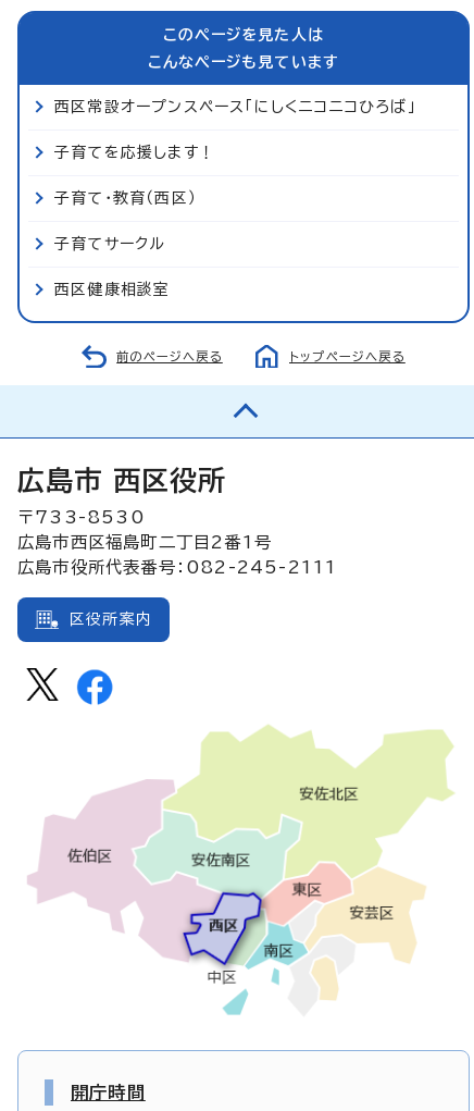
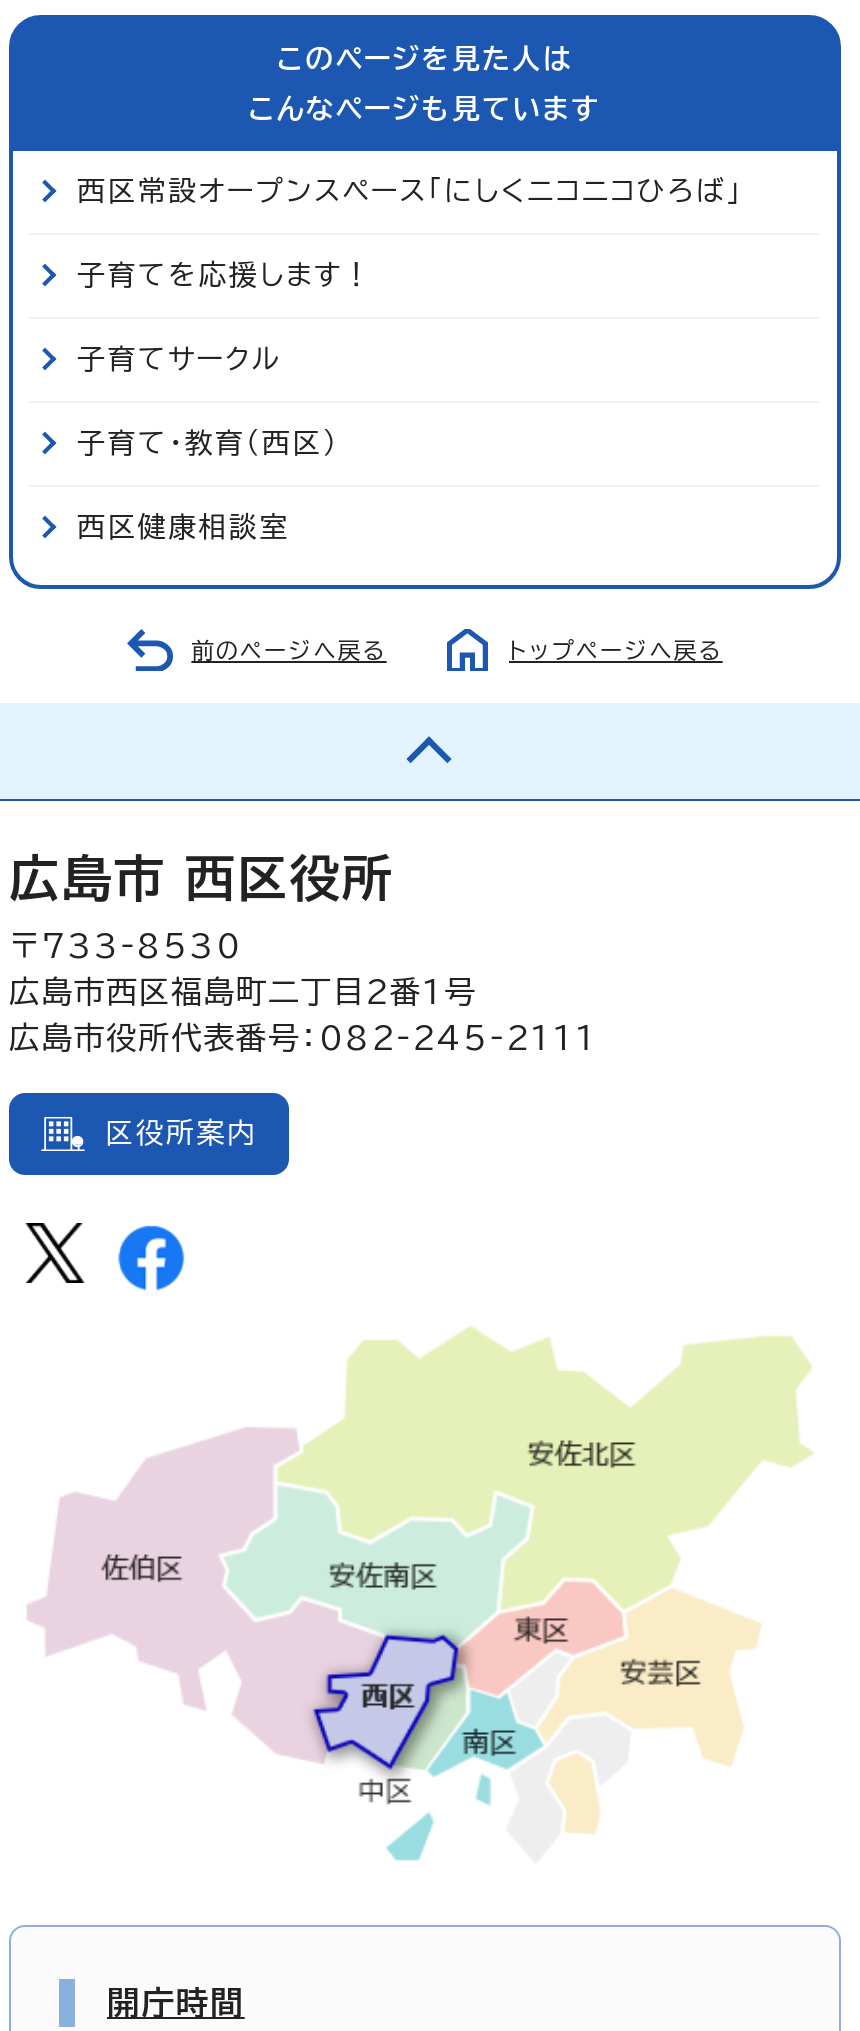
moved down: 子育て・教育（西区）

moved up: 子育てサークル
